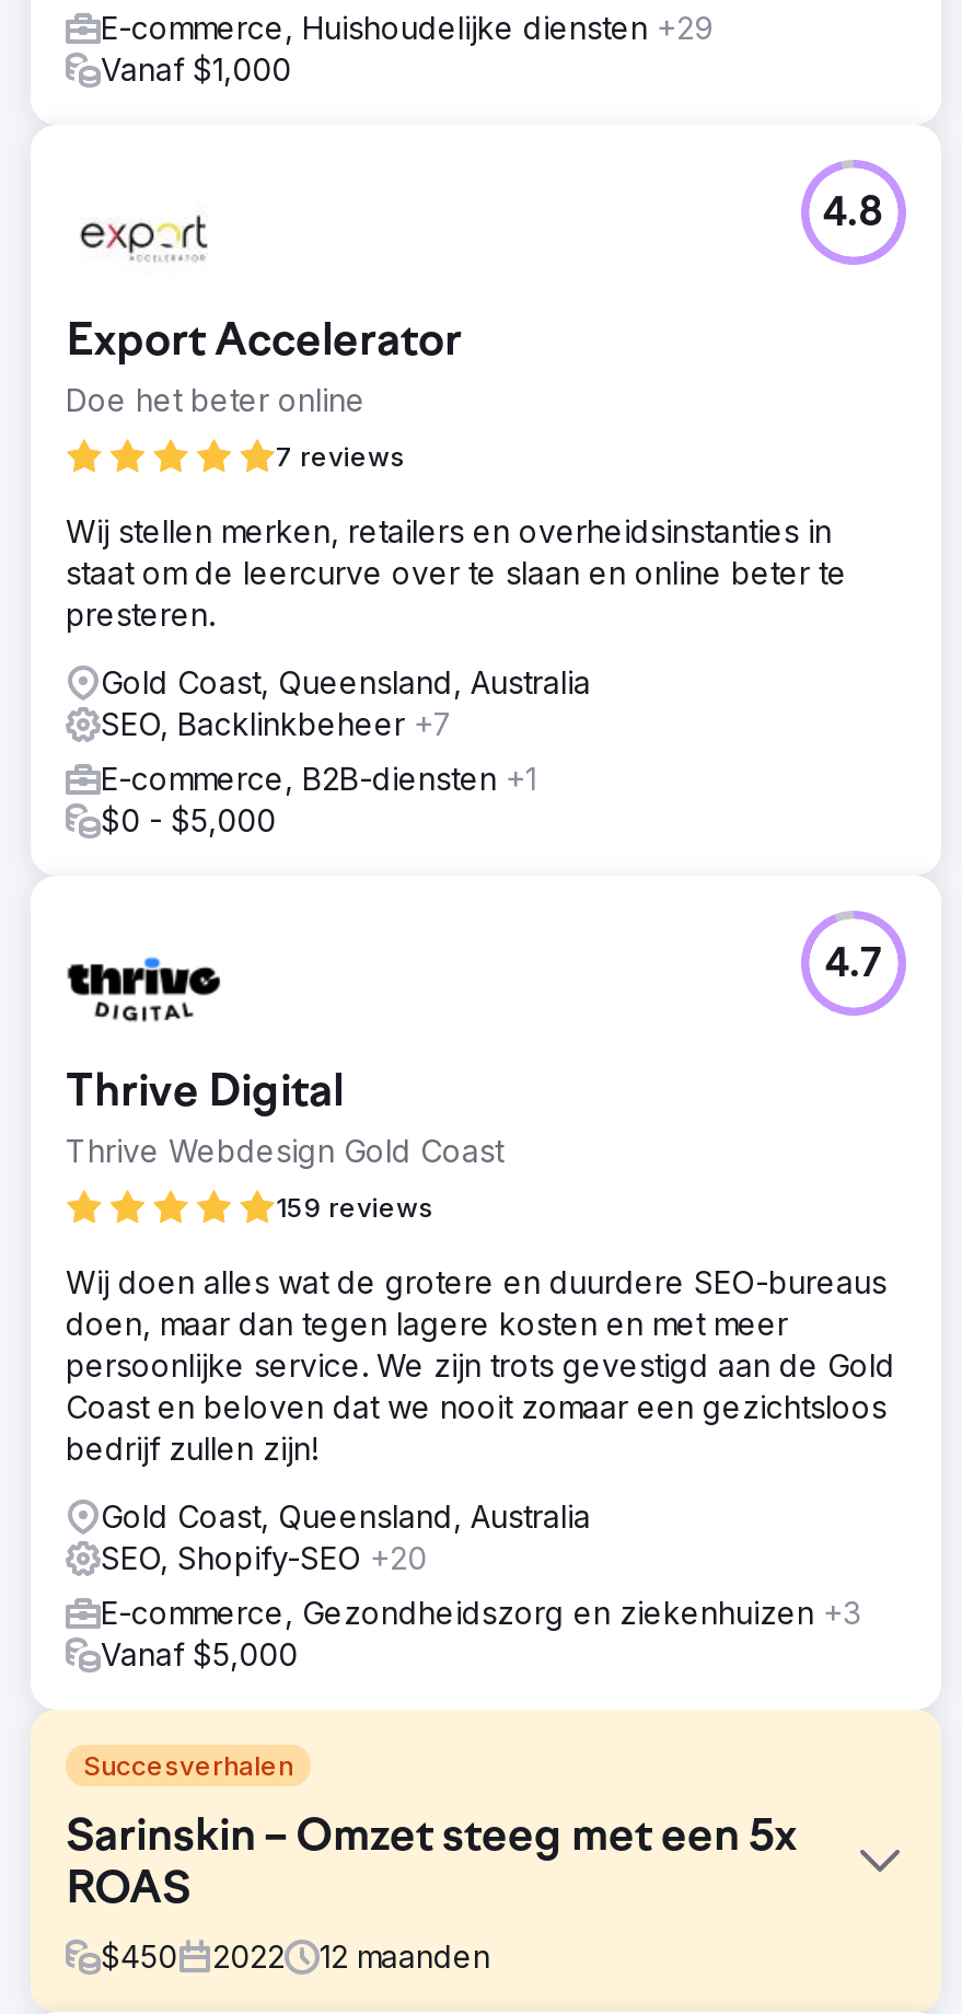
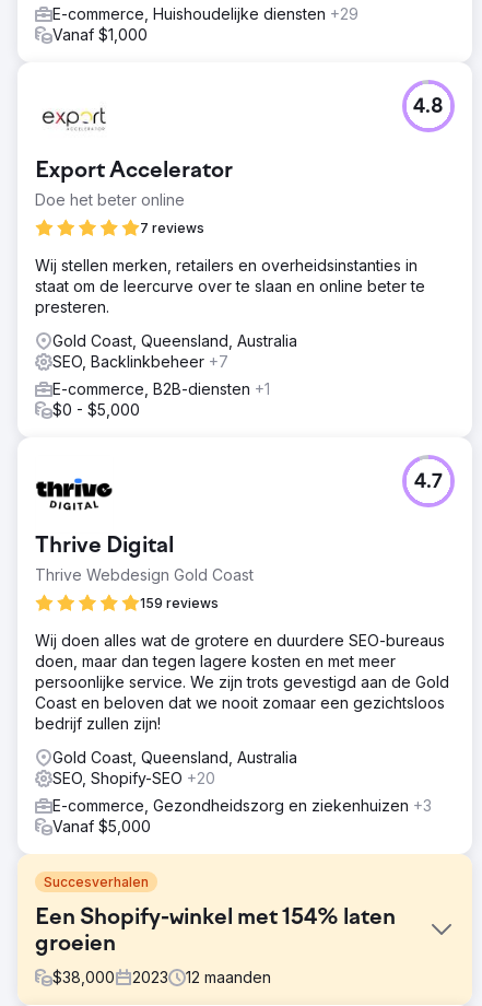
- Sarinskin – Omzet steeg met een 5x
- ROAS
+ Een Shopify-winkel met 154% laten
+ groeien

- $450
- 2022
+ $38,000
+ 2023
